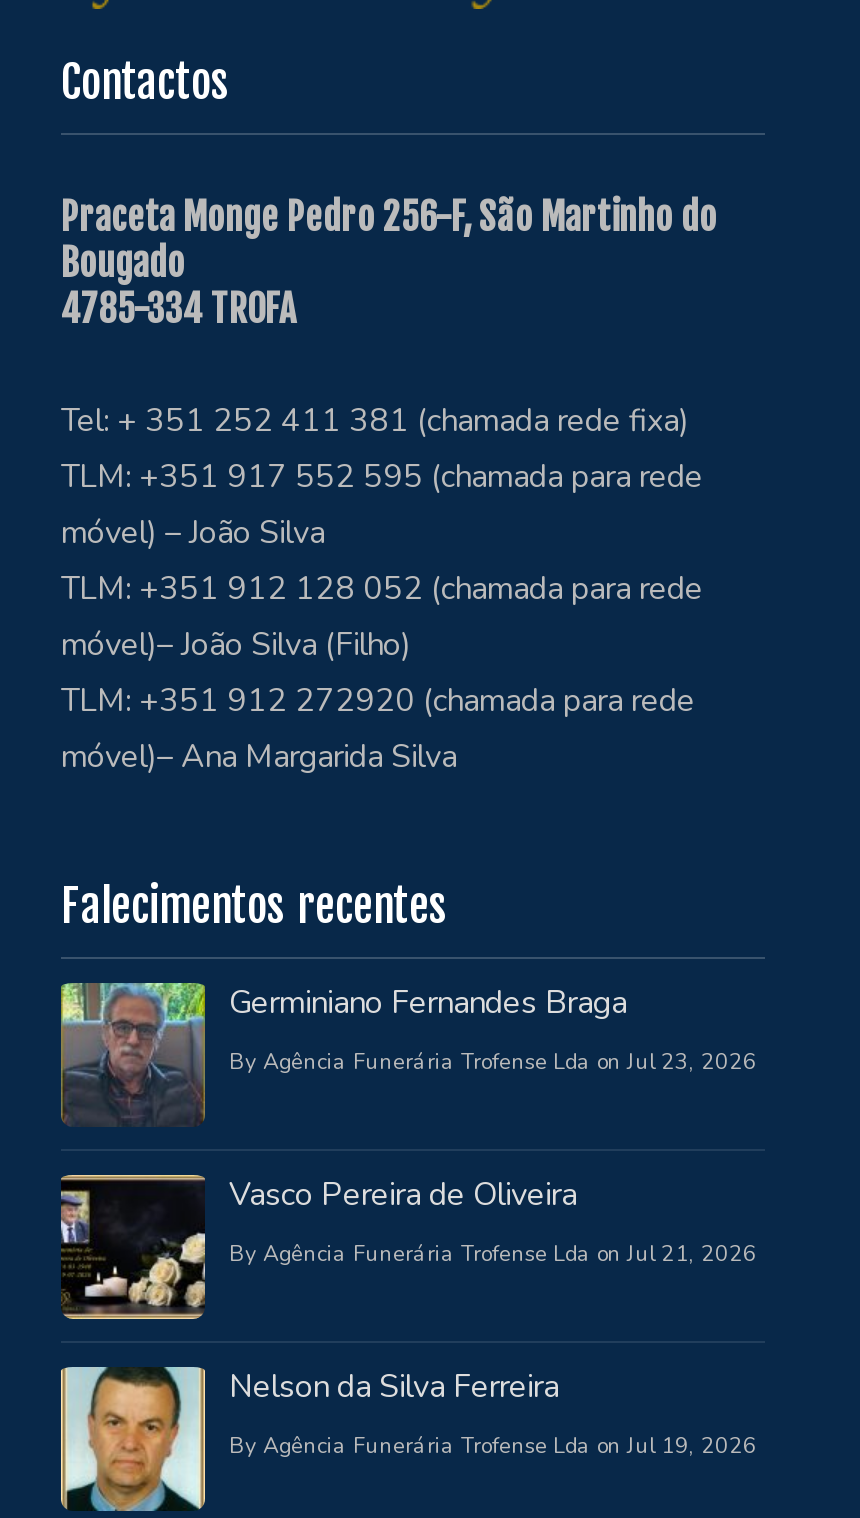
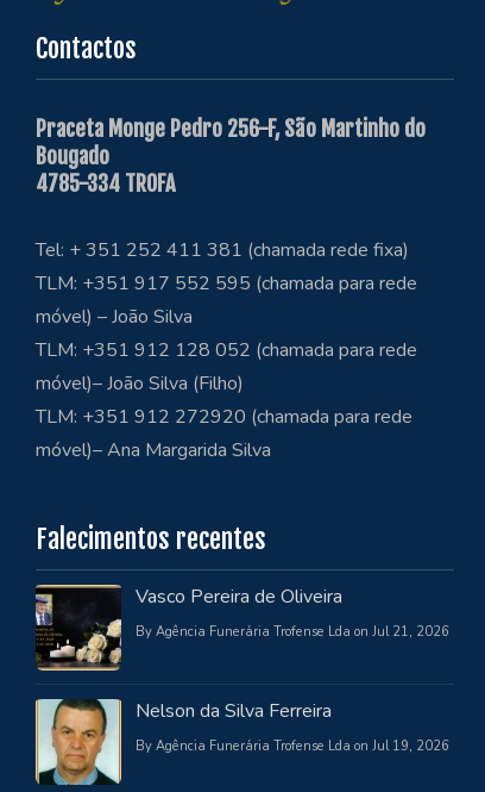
- [image]
- Germiniano Fernandes Braga
- By Agência Funerária Trofense Lda on Jul 23, 2026
